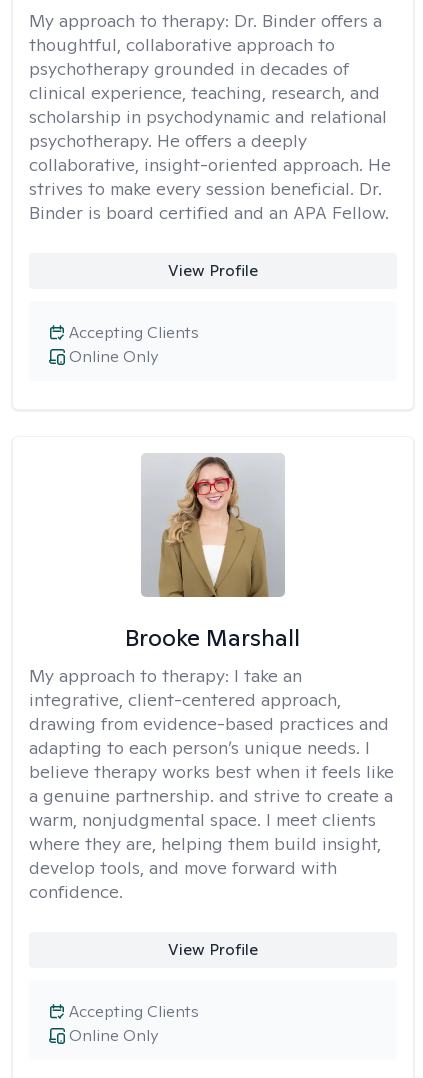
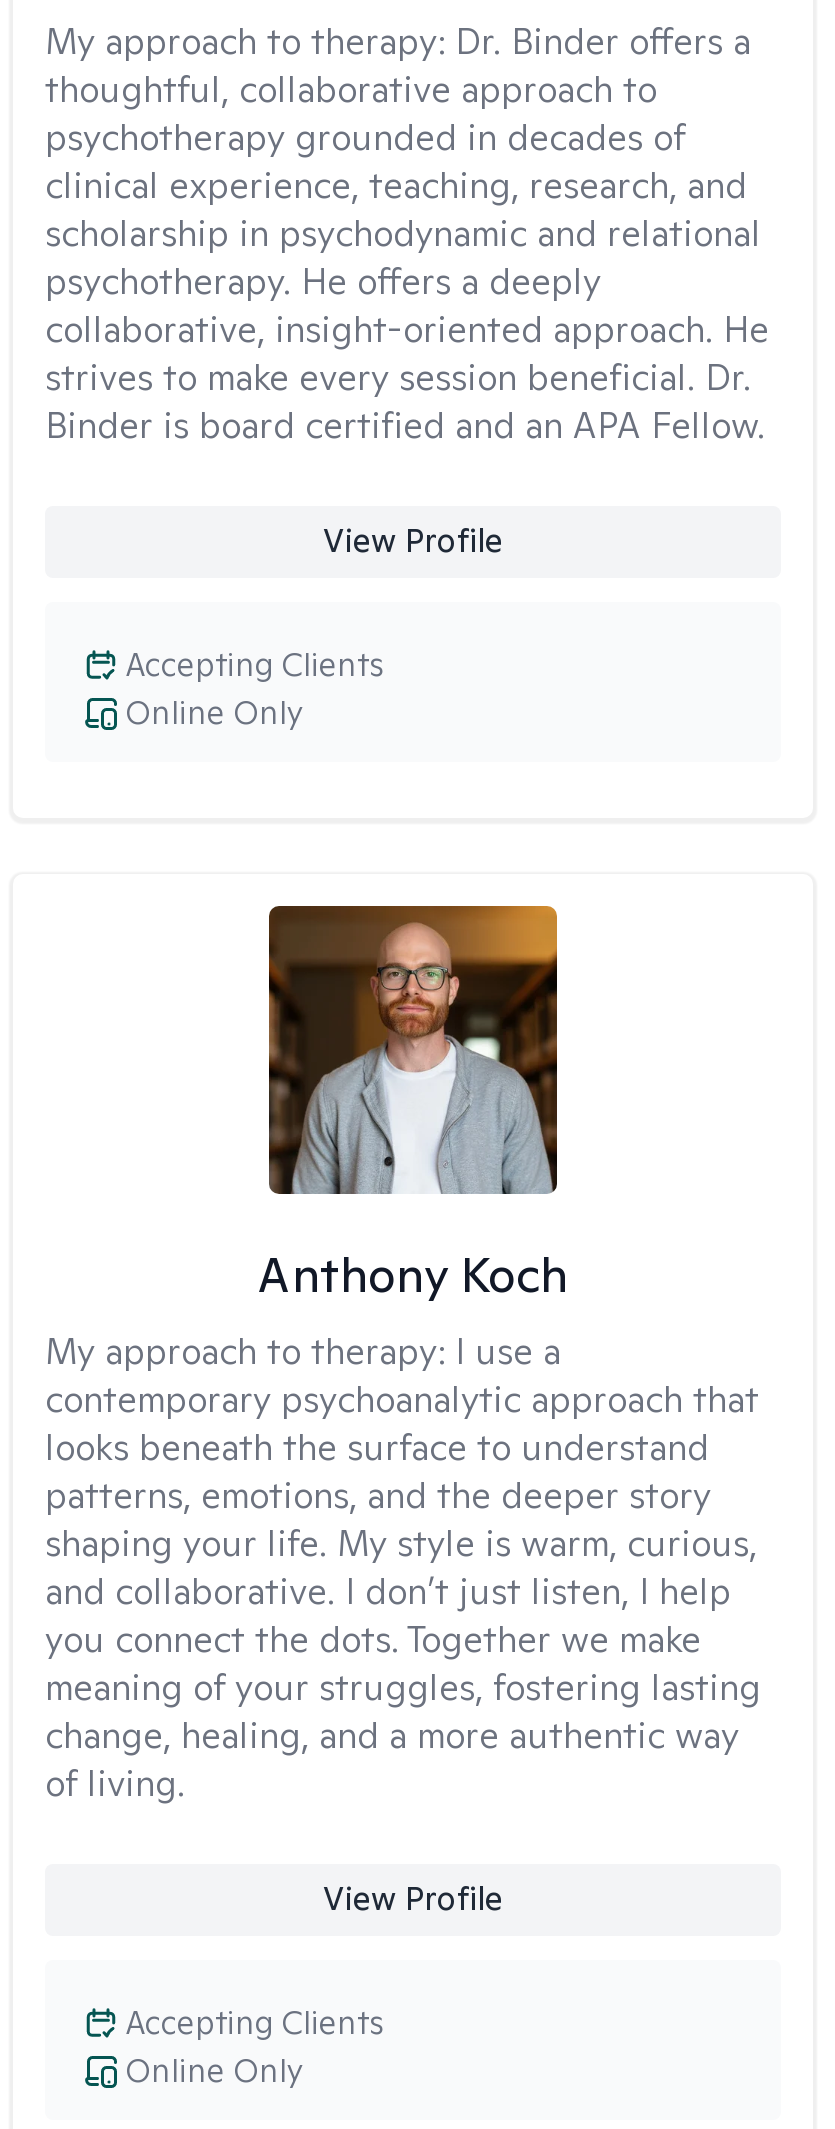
- [image]
- Brooke Marshall
- My approach to therapy: I take an
- integrative, client-centered approach,
- drawing from evidence-based practices and
- adapting to each person’s unique needs. I
- believe therapy works best when it feels like
- a genuine partnership. and strive to create a
- warm, nonjudgmental space. I meet clients
- where they are, helping them build insight,
- develop tools, and move forward with
- confidence.
+ [image]
+ Anthony Koch
+ My approach to therapy: I use a
+ contemporary psychoanalytic approach that
+ looks beneath the surface to understand
+ patterns, emotions, and the deeper story
+ shaping your life. My style is warm, curious,
+ and collaborative. I don’t just listen, I help
+ you connect the dots. Together we make
+ meaning of your struggles, fostering lasting
+ change, healing, and a more authentic way
+ of living.
